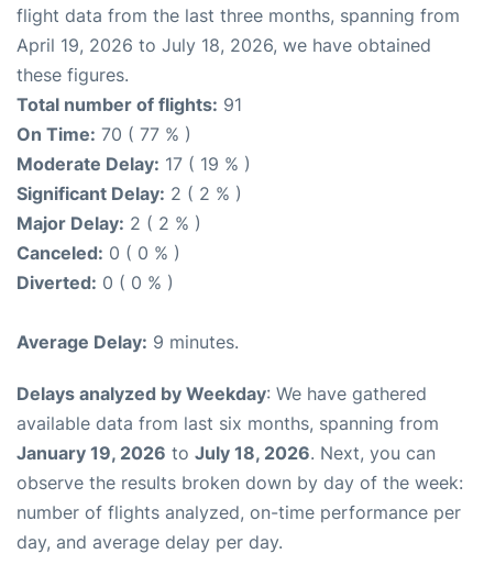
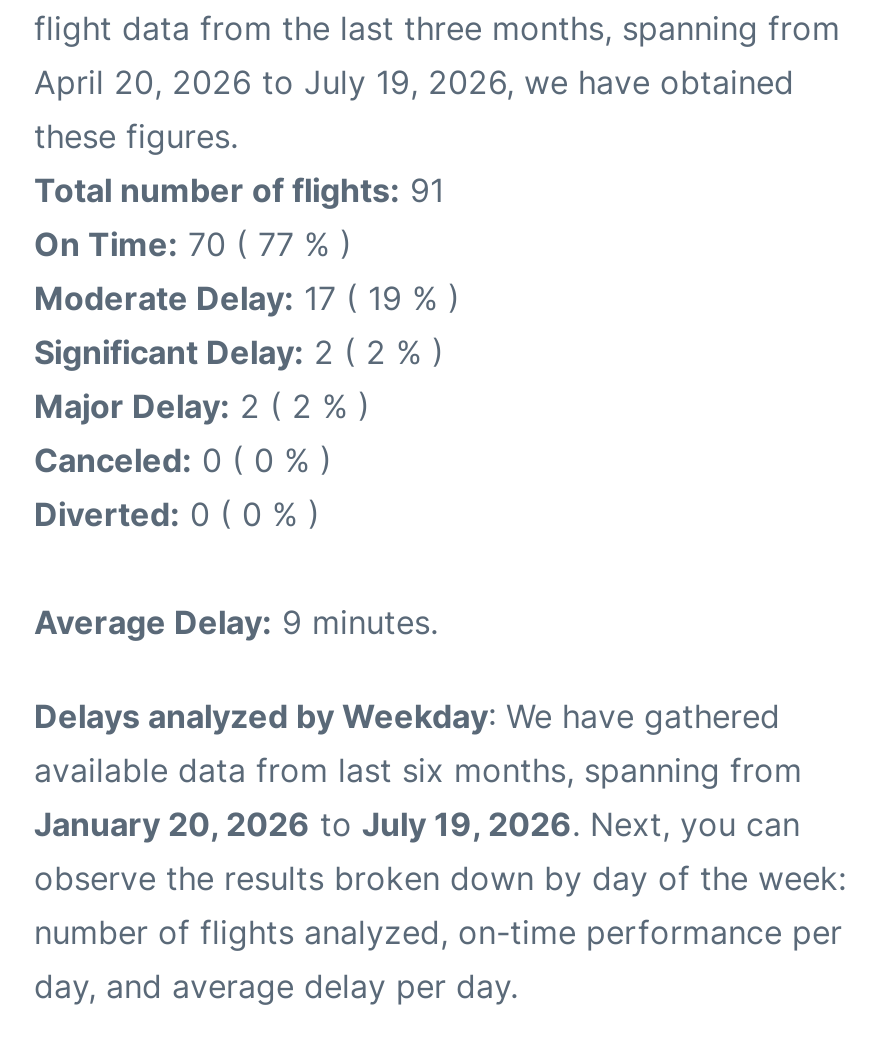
- April 19, 2026 to July 18, 2026, we have obtained
+ April 20, 2026 to July 19, 2026, we have obtained

- January 19, 2026 to July 18, 2026. Next, you can
+ January 20, 2026 to July 19, 2026. Next, you can
